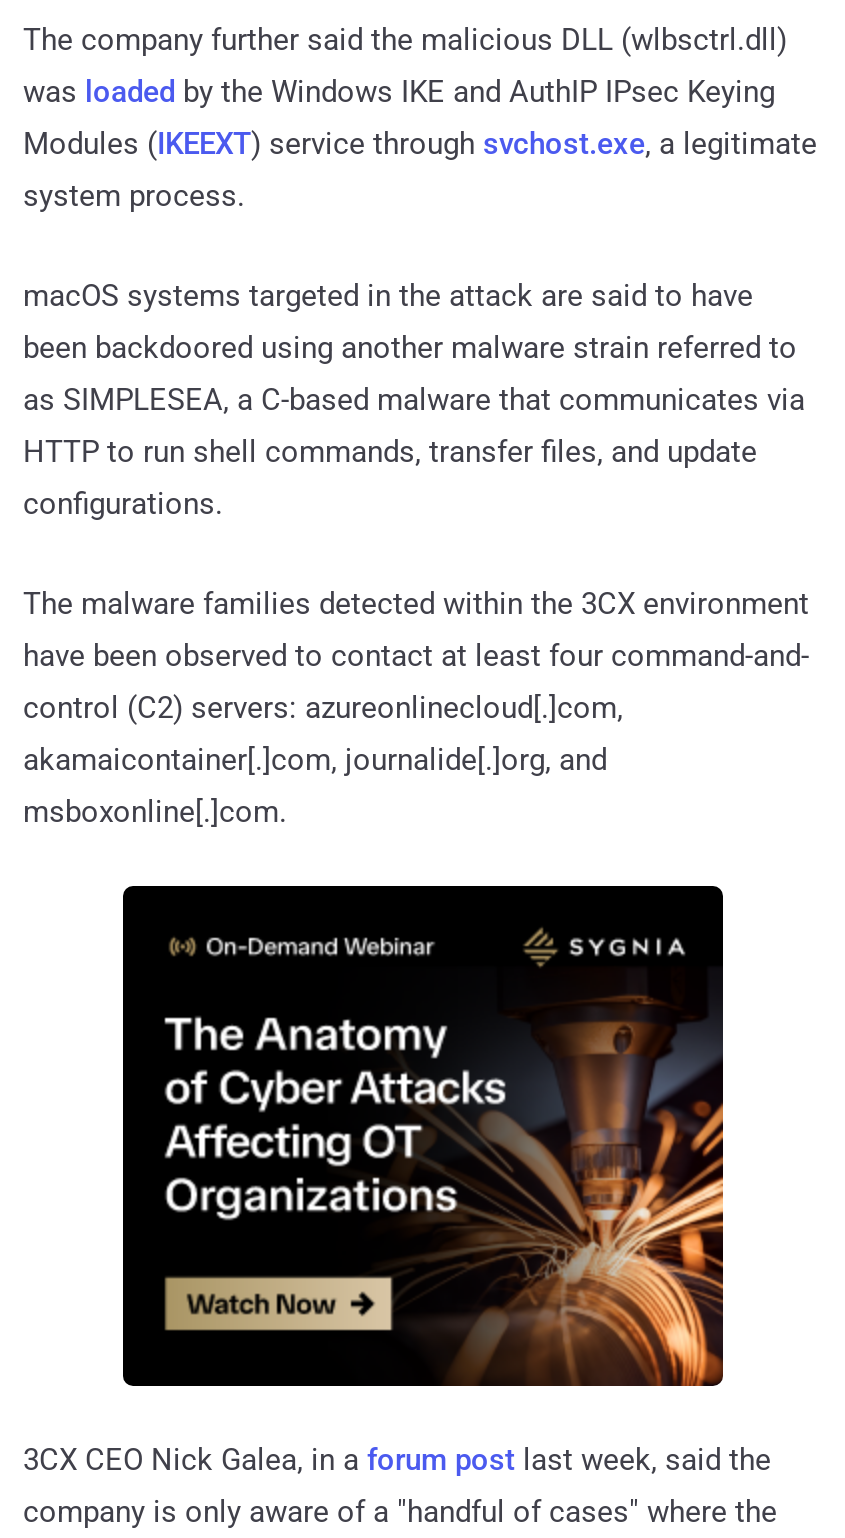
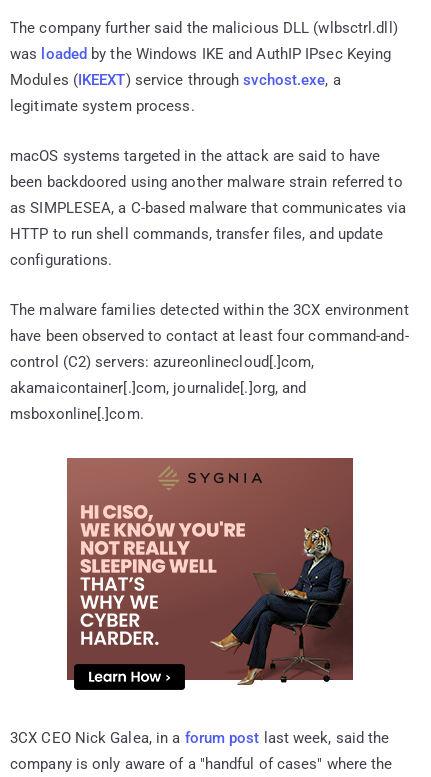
- [image]
+ [image]
